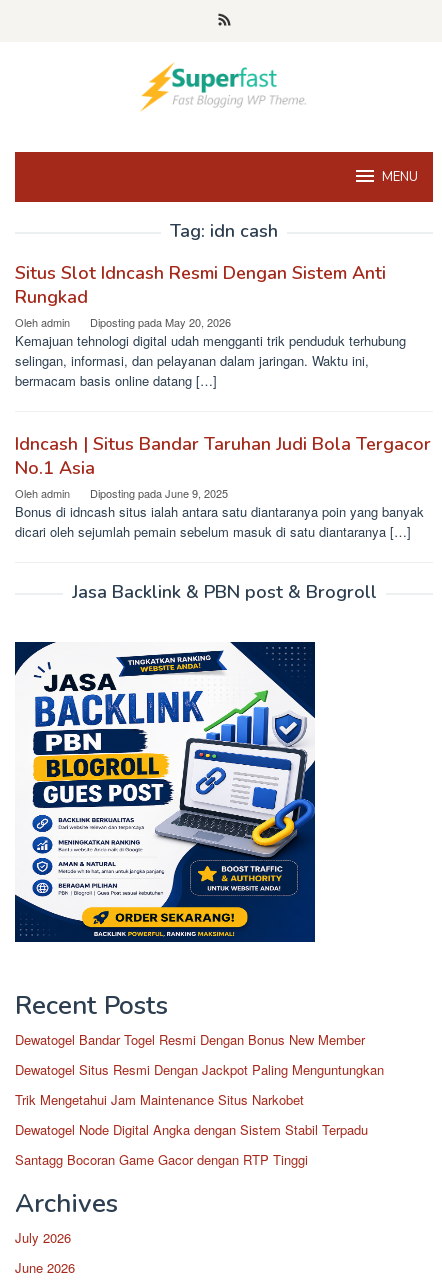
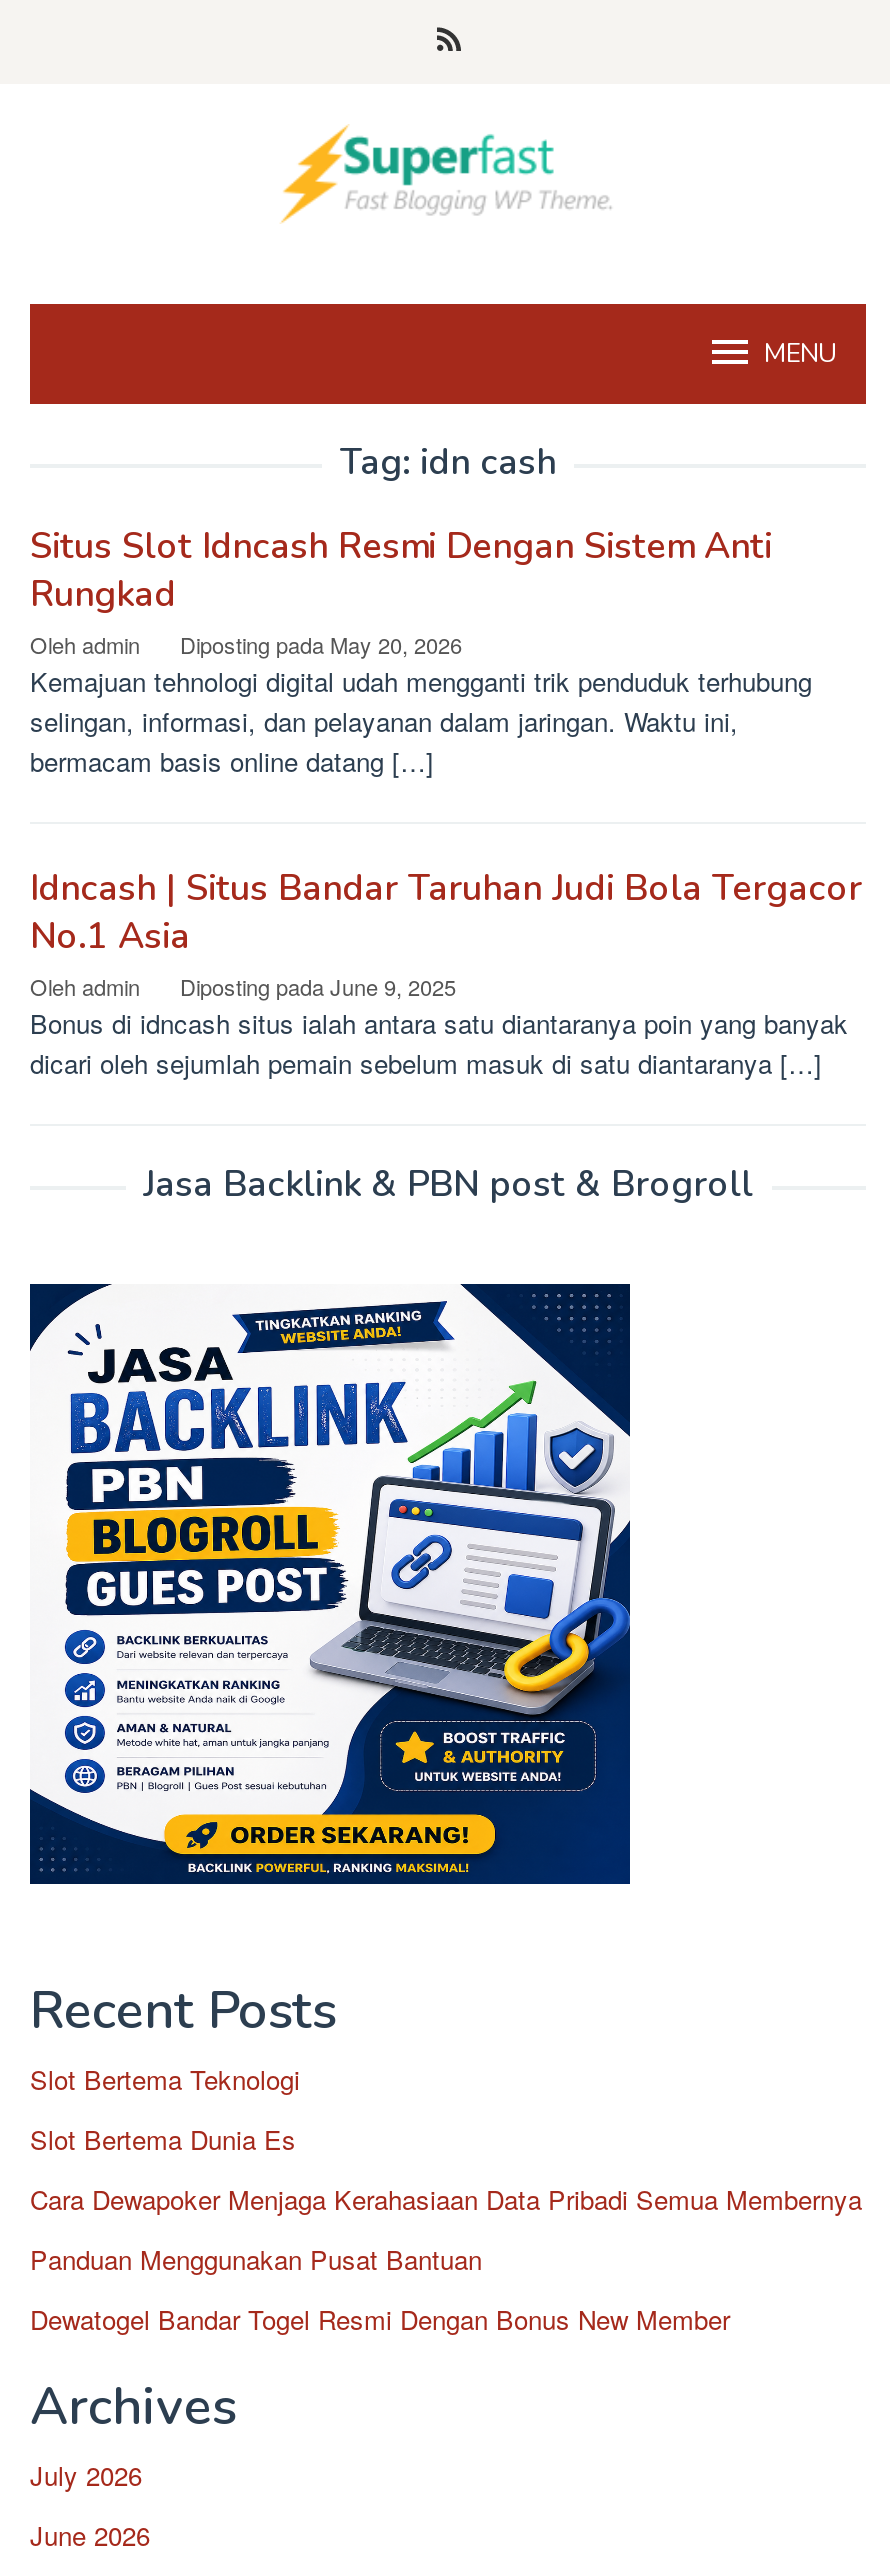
+ Slot Bertema Teknologi
+ Slot Bertema Dunia Es
+ Cara Dewapoker Menjaga Kerahasiaan Data Pribadi Semua Membernya
+ Panduan Menggunakan Pusat Bantuan

moved down: Dewatogel Bandar Togel Resmi Dengan Bonus New Member

- Dewatogel Situs Resmi Dengan Jackpot Paling Menguntungkan
- Trik Mengetahui Jam Maintenance Situs Narkobet
- Dewatogel Node Digital Angka dengan Sistem Stabil Terpadu
- Santagg Bocoran Game Gacor dengan RTP Tinggi
